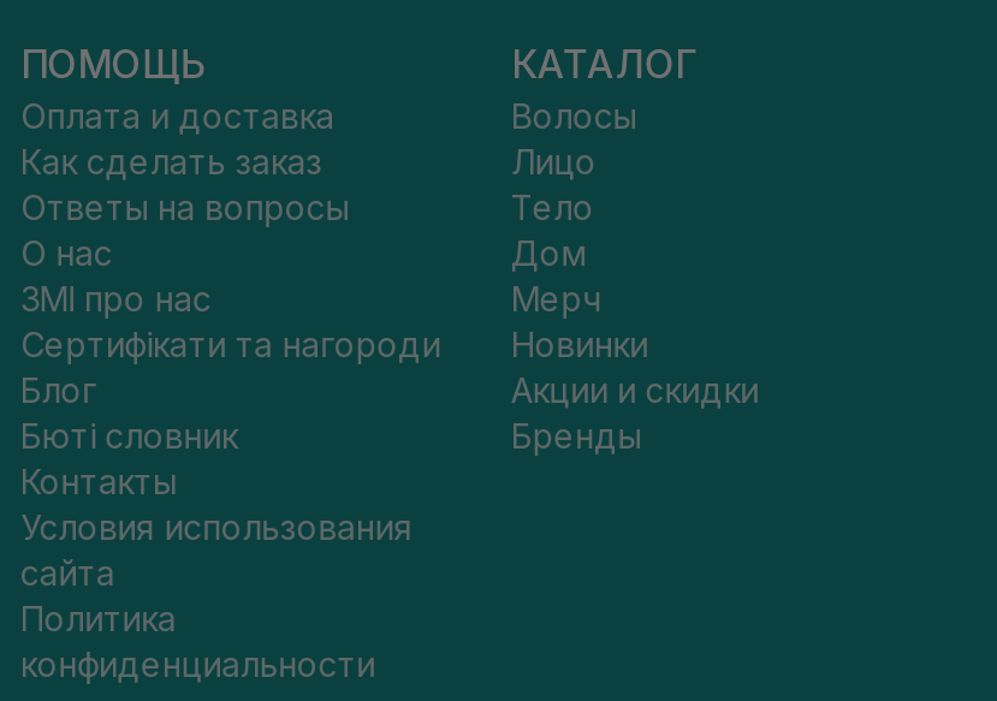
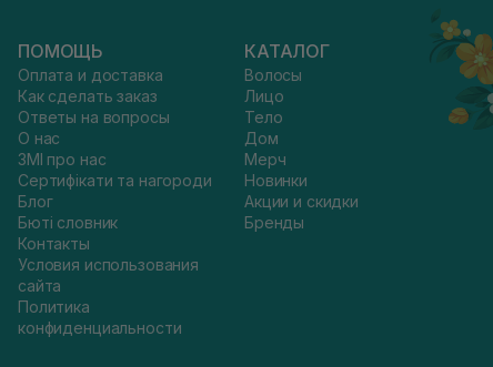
+ [image]
